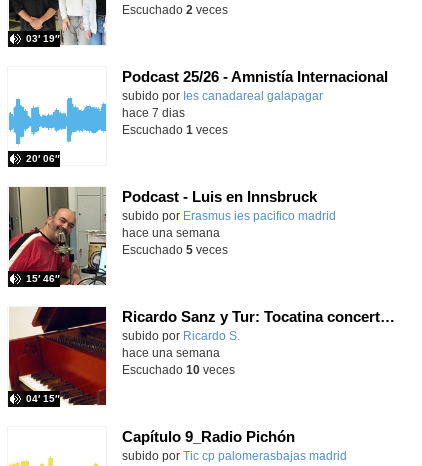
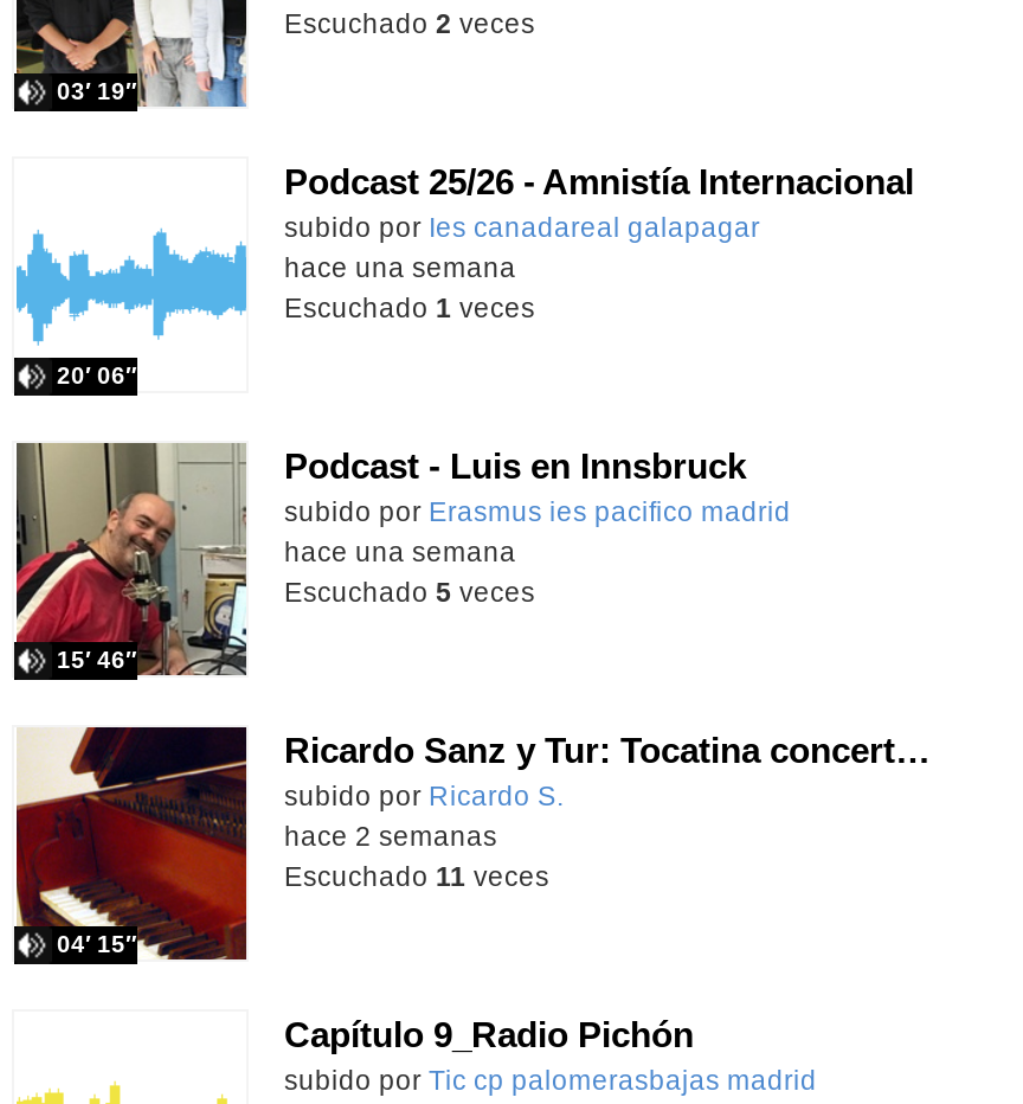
- hace 7 dias
+ hace una semana

- hace una semana
+ hace 2 semanas

- Escuchado 10 veces
+ Escuchado 11 veces
